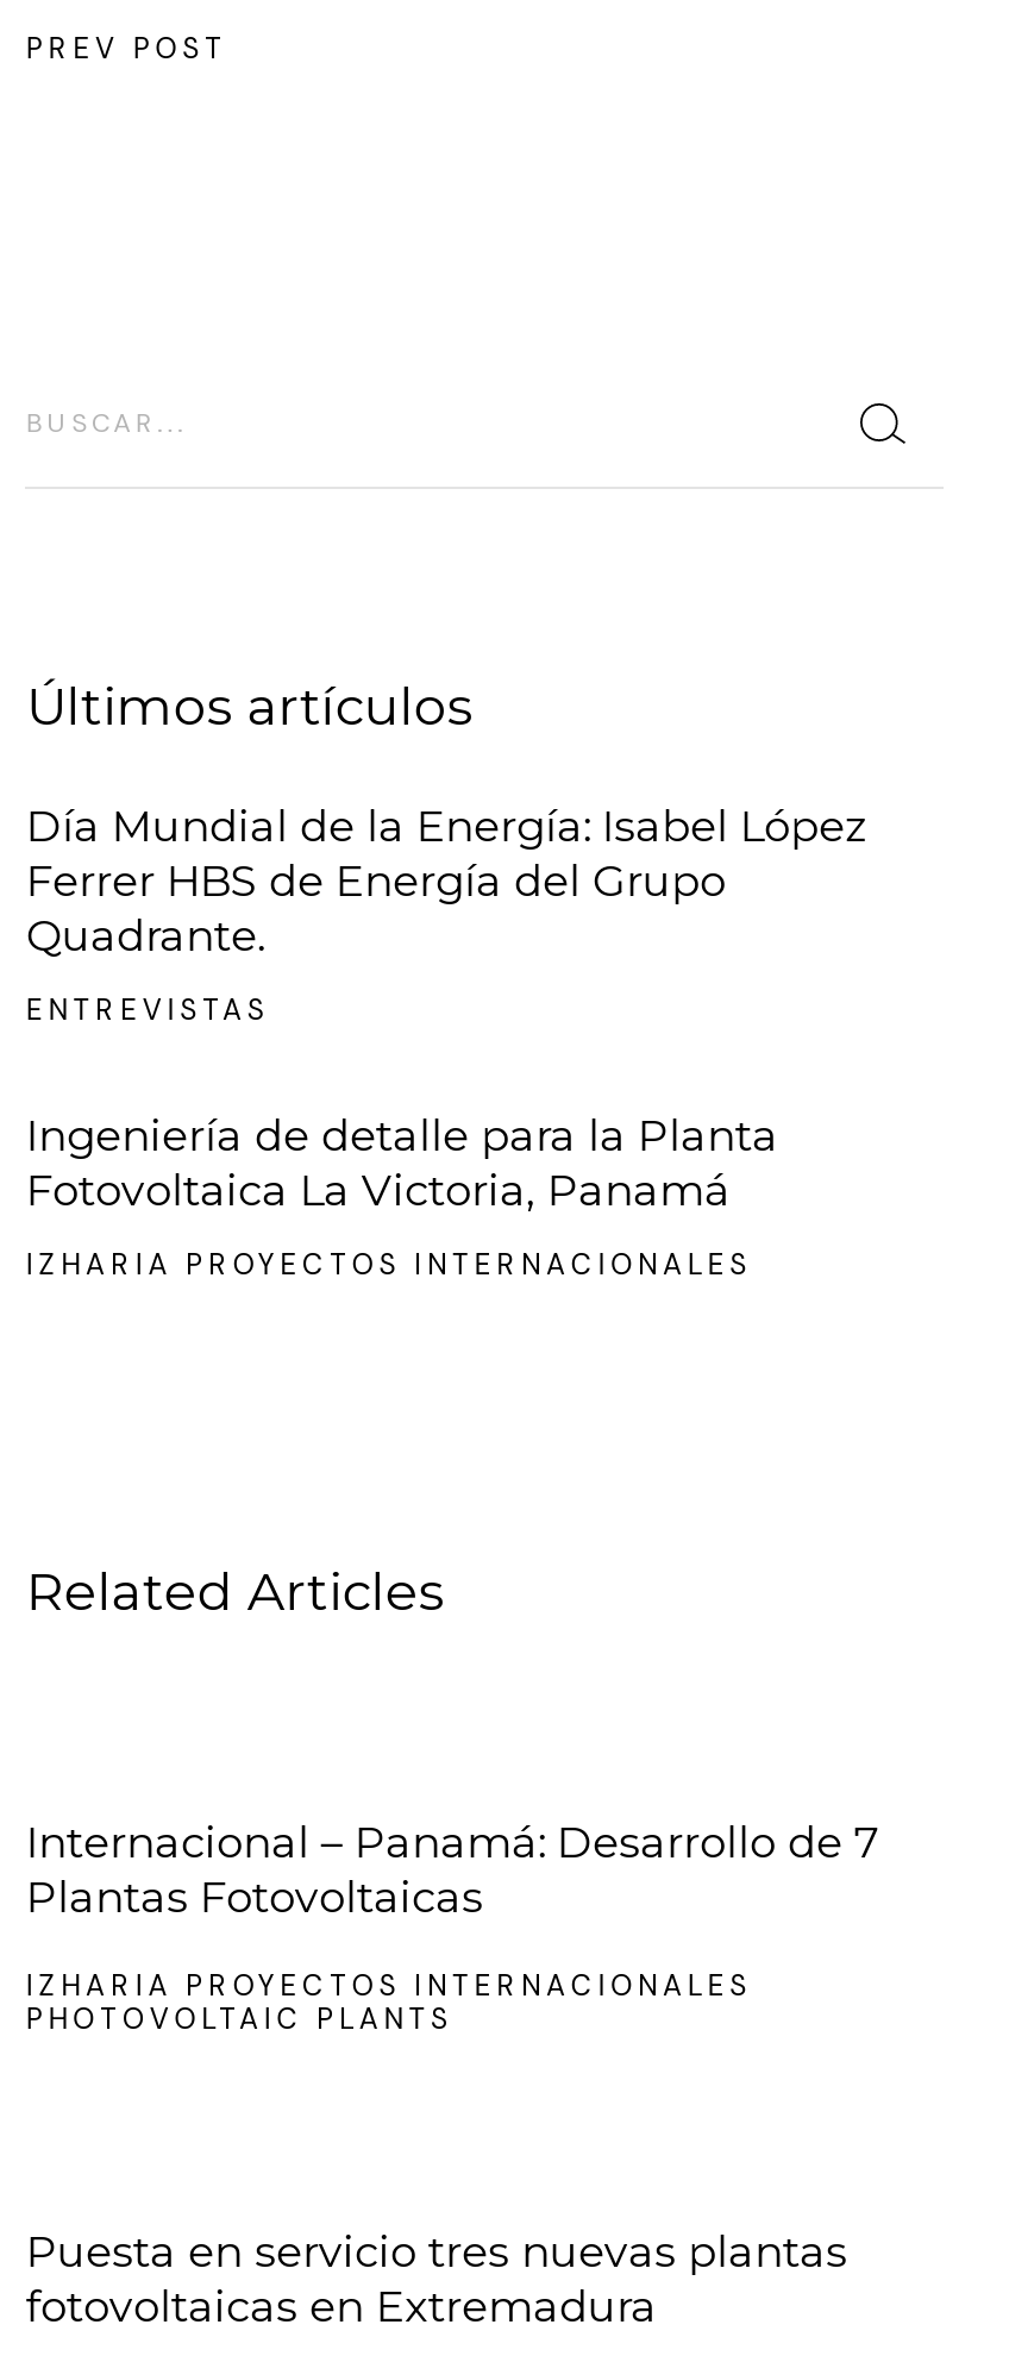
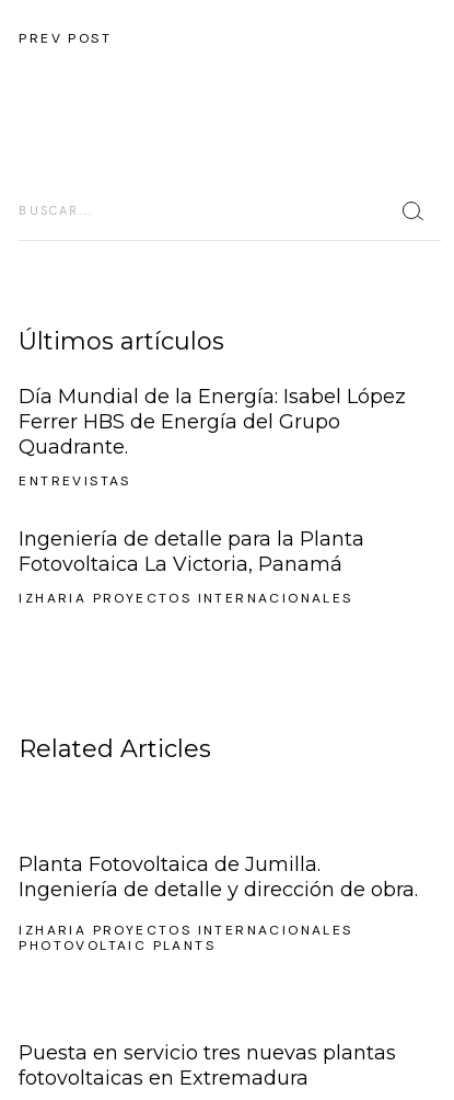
- Internacional – Panamá: Desarrollo de 7
- Plantas Fotovoltaicas
+ Planta Fotovoltaica de Jumilla.
+ Ingeniería de detalle y dirección de obra.
